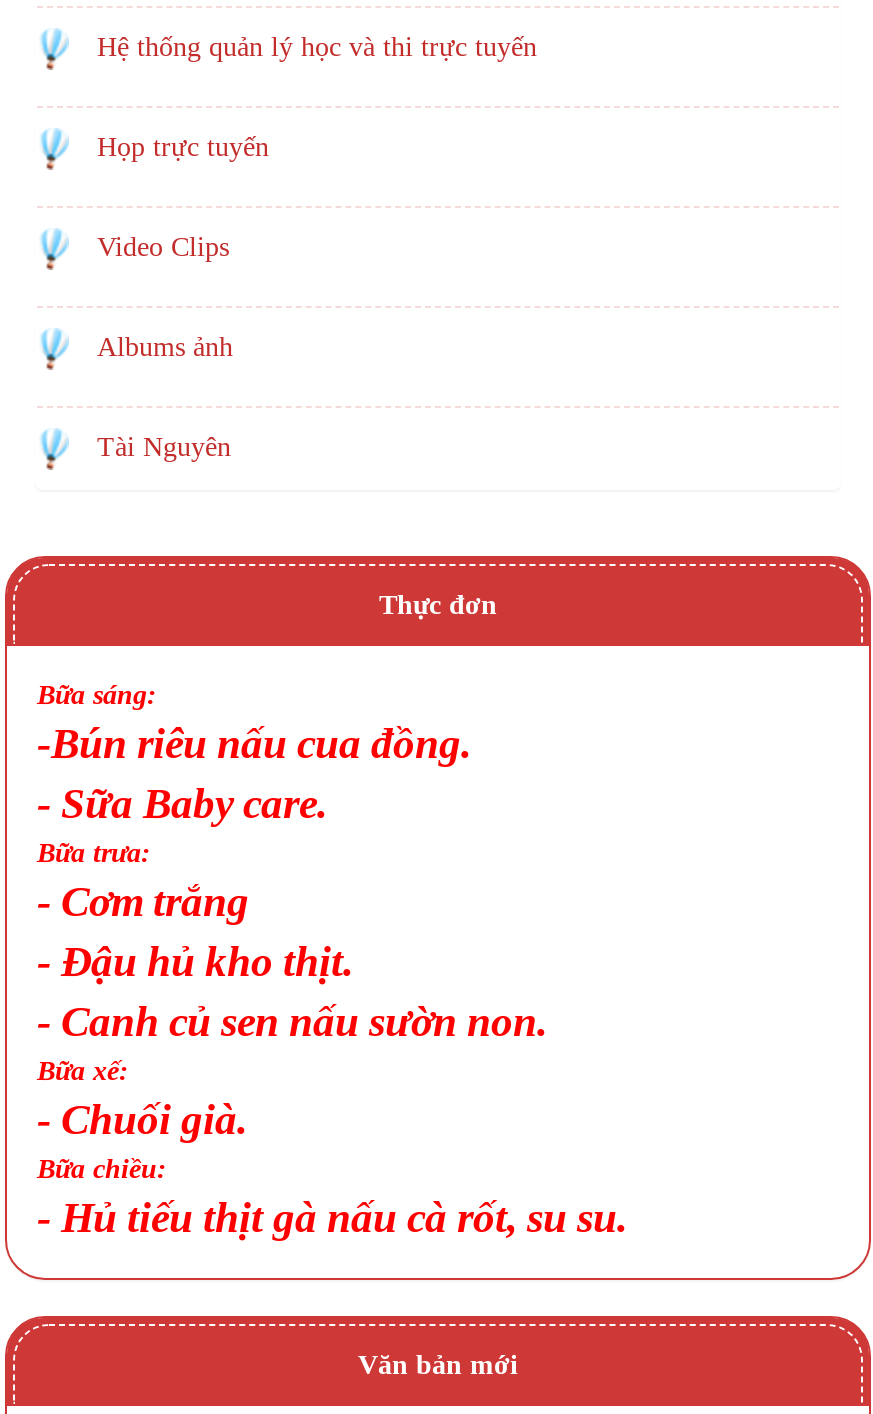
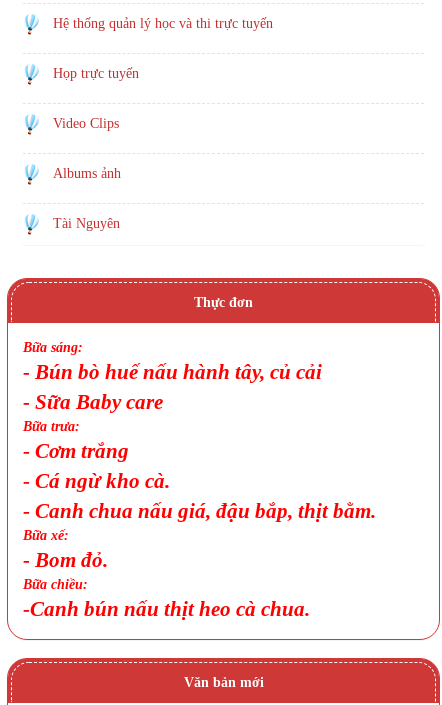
- -Bún riêu nấu cua đồng.
- - Sữa Baby care.
+ - Bún bò huế nấu hành tây, củ cải
+ - Sữa Baby care

- - Đậu hủ kho thịt.
- - Canh củ sen nấu sườn non.
+ - Cá ngừ kho cà.
+ - Canh chua nấu giá, đậu bắp, thịt bằm.

- - Chuối già.
+ - Bom đỏ.

- - Hủ tiếu thịt gà nấu cà rốt, su su.
+ -Canh bún nấu thịt heo cà chua.
